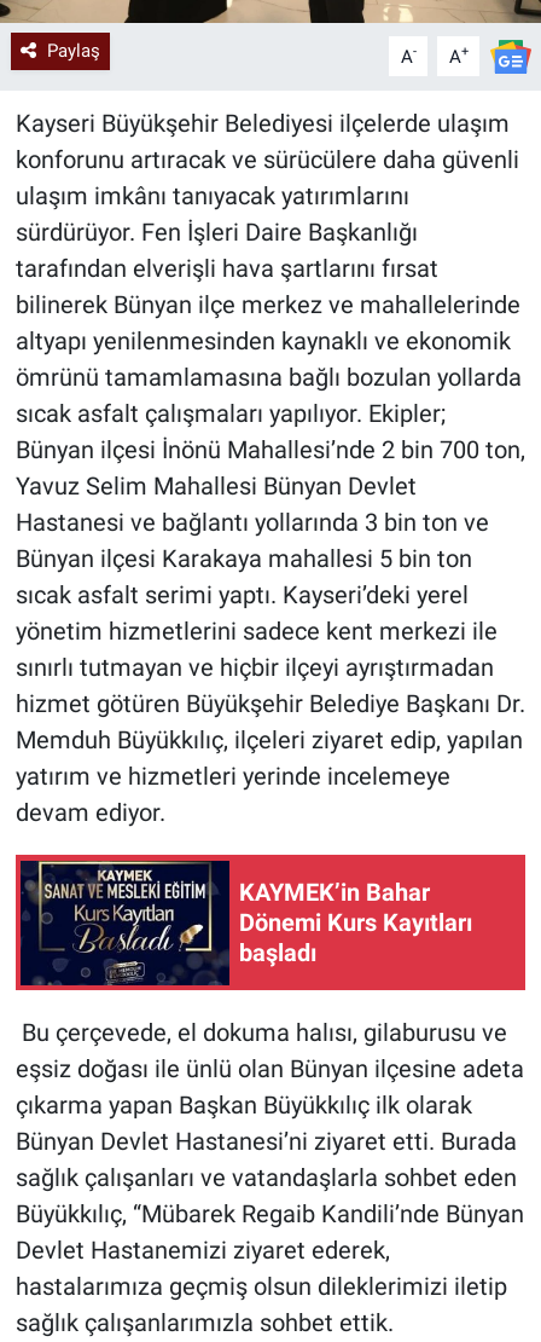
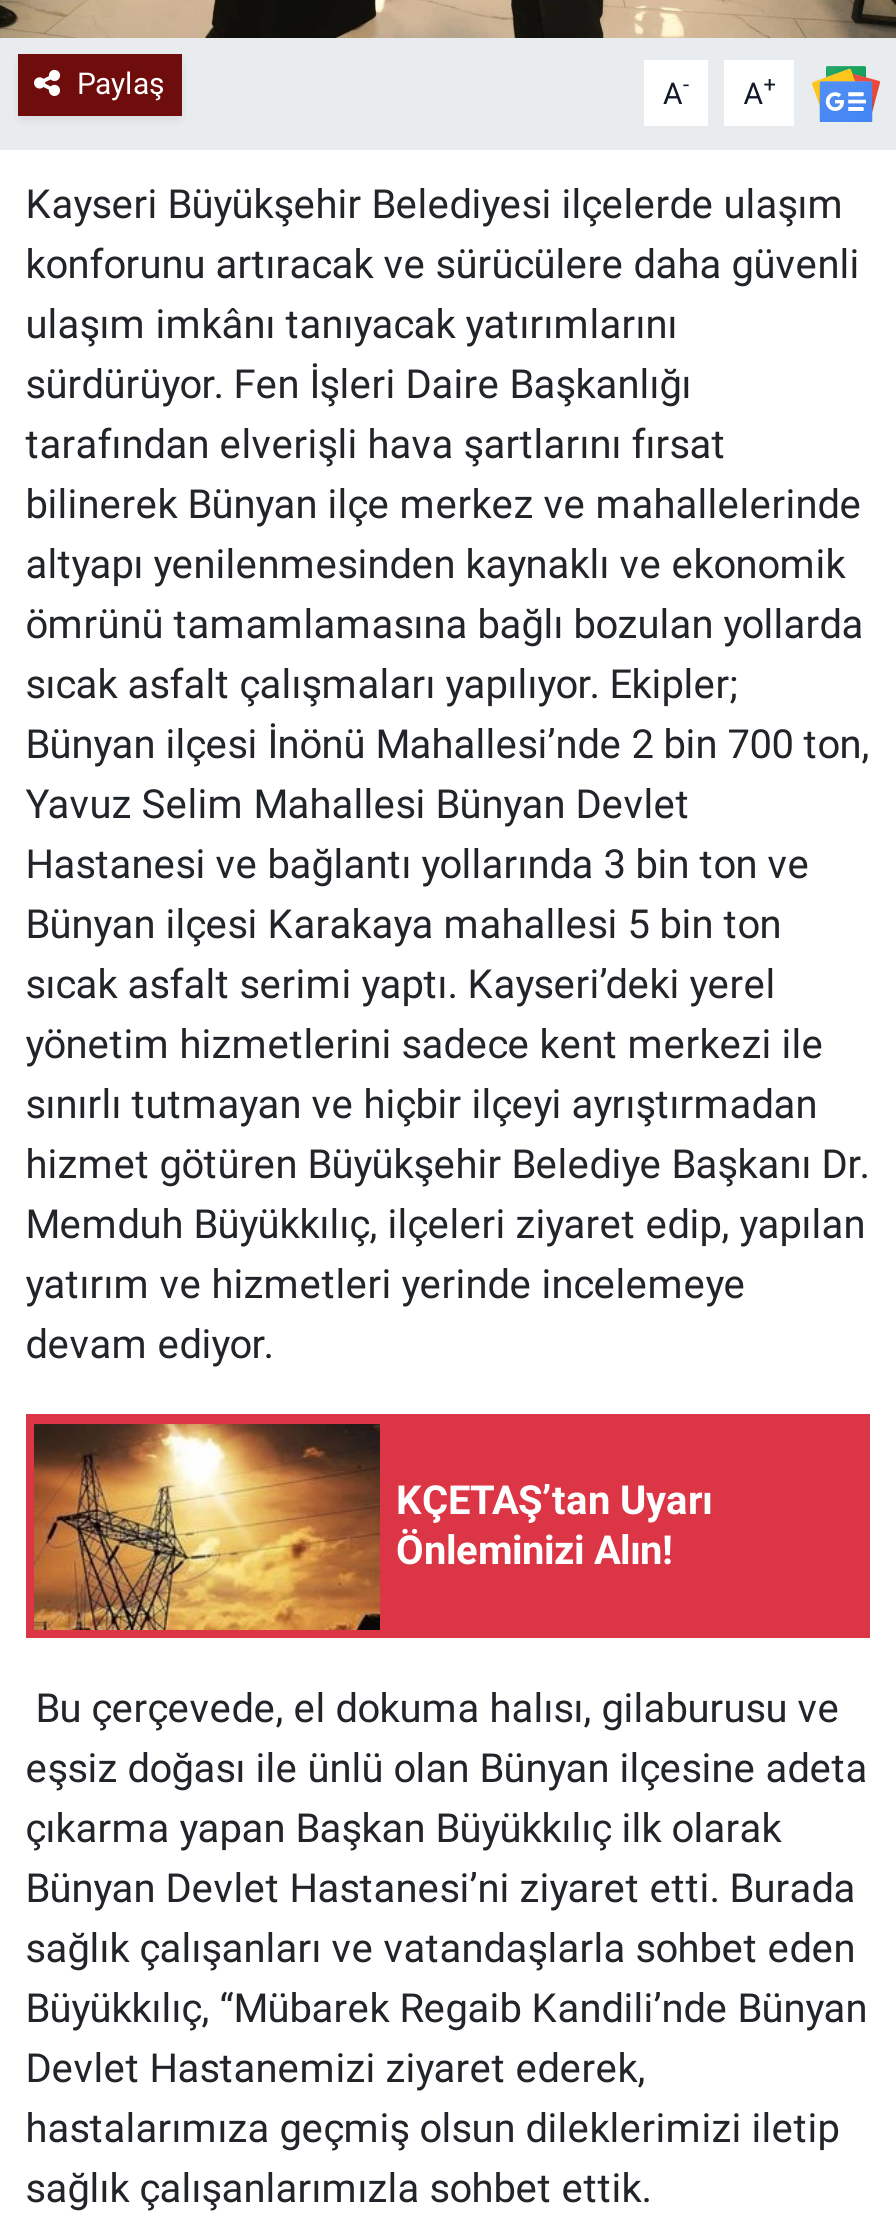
- [image]
- KAYMEK’in Bahar
- Dönemi Kurs Kayıtları
- başladı
+ [image]
+ KÇETAŞ’tan Uyarı
+ Önleminizi Alın!
